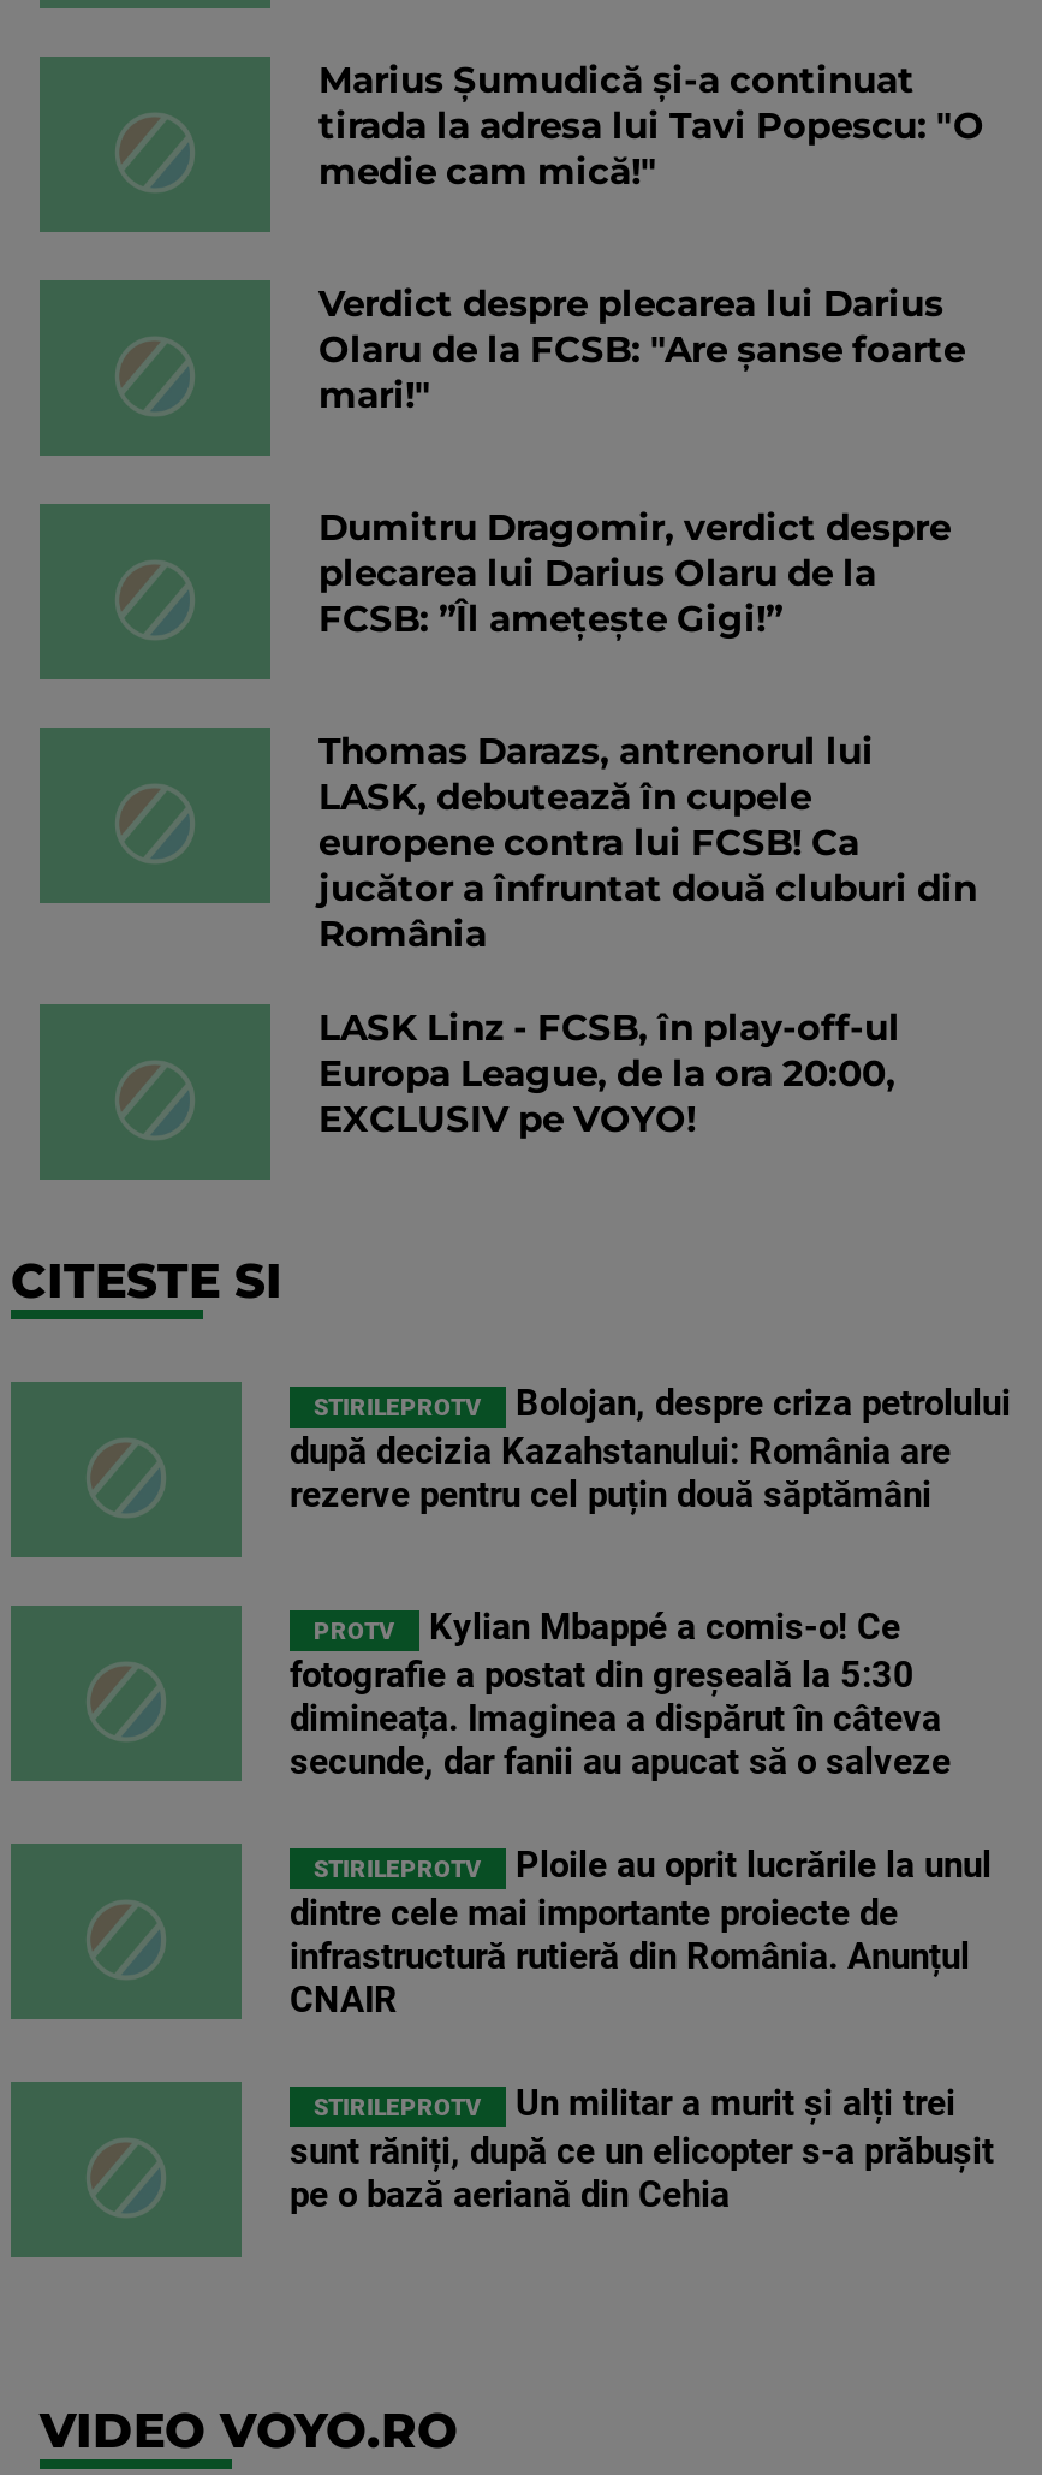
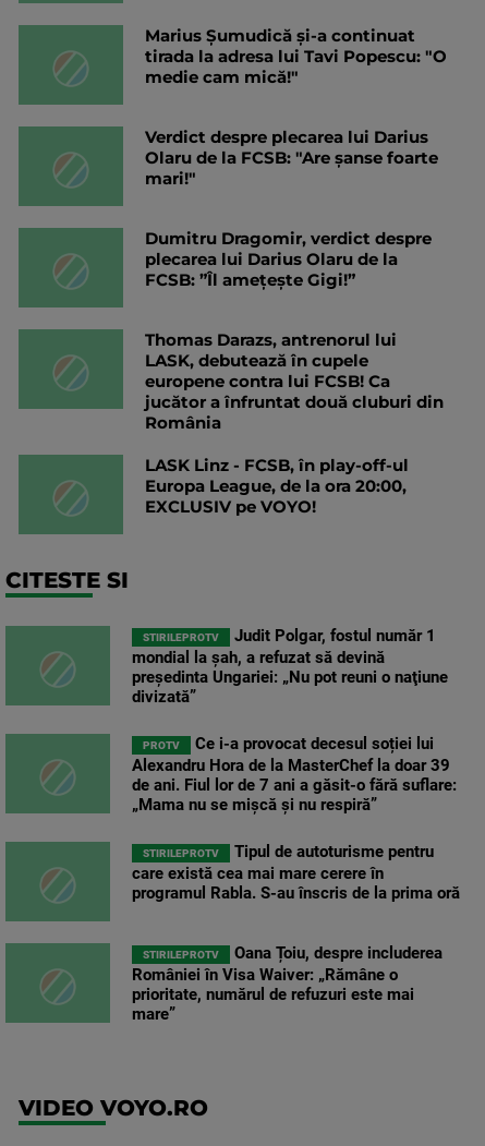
- Bolojan, despre criza petrolului
- după decizia Kazahstanului: România are
- rezerve pentru cel puțin două săptămâni
+ Judit Polgar, fostul număr 1
+ mondial la şah, a refuzat să devină
+ preşedinta Ungariei: „Nu pot reuni o naţiune
+ divizată”

- Kylian Mbappé a comis-o! Ce
- fotografie a postat din greșeală la 5:30
- dimineața. Imaginea a dispărut în câteva
- secunde, dar fanii au apucat să o salveze
+ Ce i-a provocat decesul soției lui
+ Alexandru Hora de la MasterChef la doar 39
+ de ani. Fiul lor de 7 ani a găsit-o fără suflare:
+ „Mama nu se mișcă și nu respiră”

- Ploile au oprit lucrările la unul
- dintre cele mai importante proiecte de
- infrastructură rutieră din România. Anunțul
- CNAIR
+ Tipul de autoturisme pentru
+ care există cea mai mare cerere în
+ programul Rabla. S-au înscris de la prima oră

- Un militar a murit și alți trei
- sunt răniți, după ce un elicopter s-a prăbușit
- pe o bază aeriană din Cehia
+ Oana Țoiu, despre includerea
+ României în Visa Waiver: „Rămâne o
+ prioritate, numărul de refuzuri este mai
+ mare”
